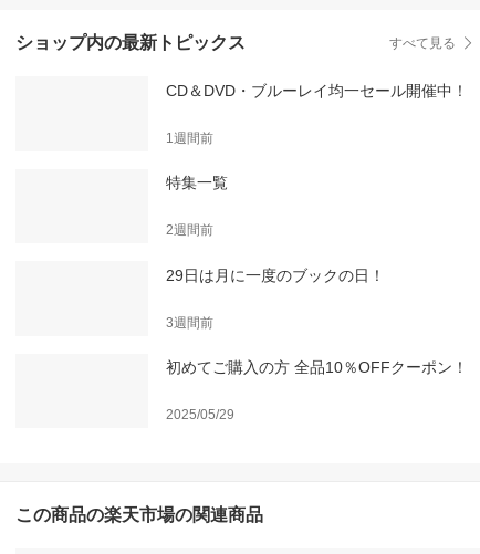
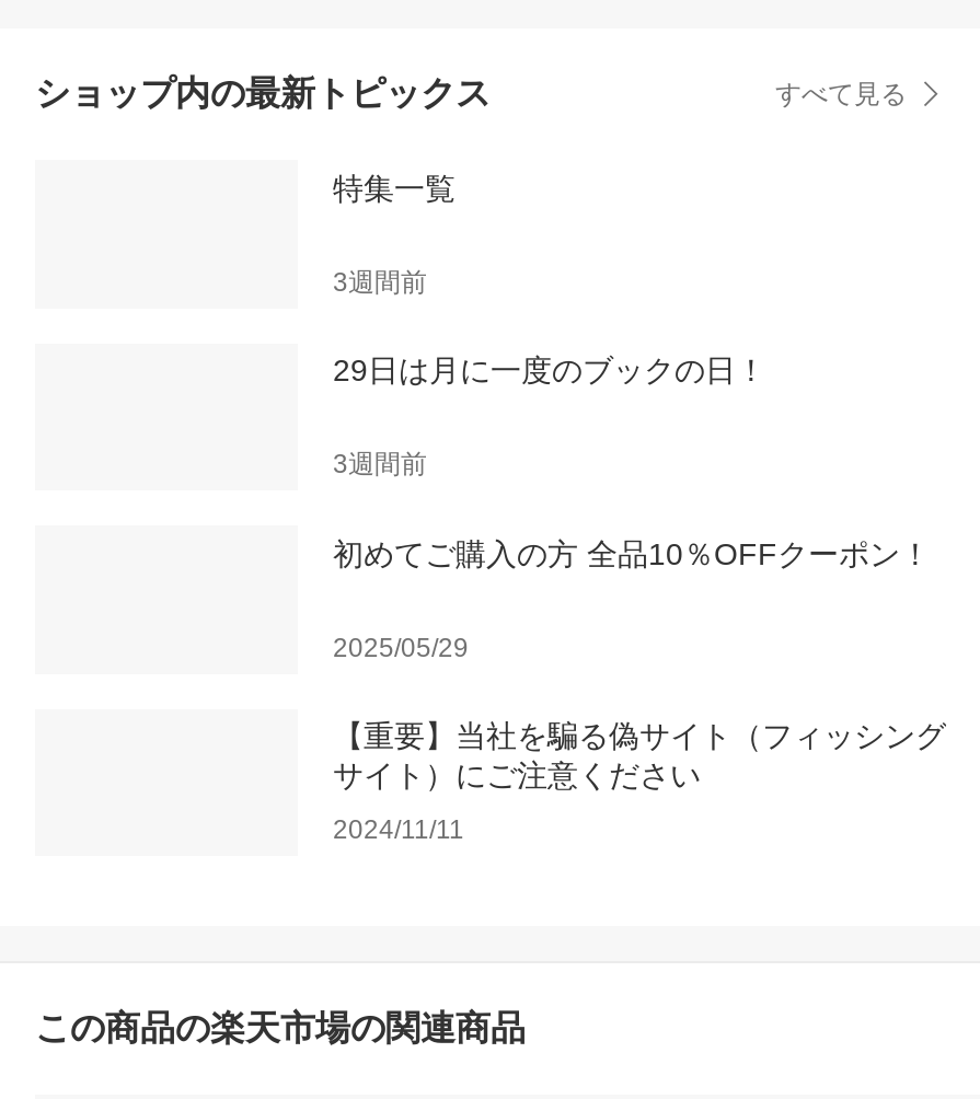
- CD＆DVD・ブルーレイ均一セール開催中！
- 1週間前

moved up: 特集一覧

- 2週間前
+ 3週間前

moved up: 29日は月に一度のブックの日！ | 3週間前 | 初めてご購入の方 全品10％OFFクーポン！ | 2025/05/29

+ 【重要】当社を騙る偽サイト（フィッシング
+ サイト）にご注意ください
+ 2024/11/11
